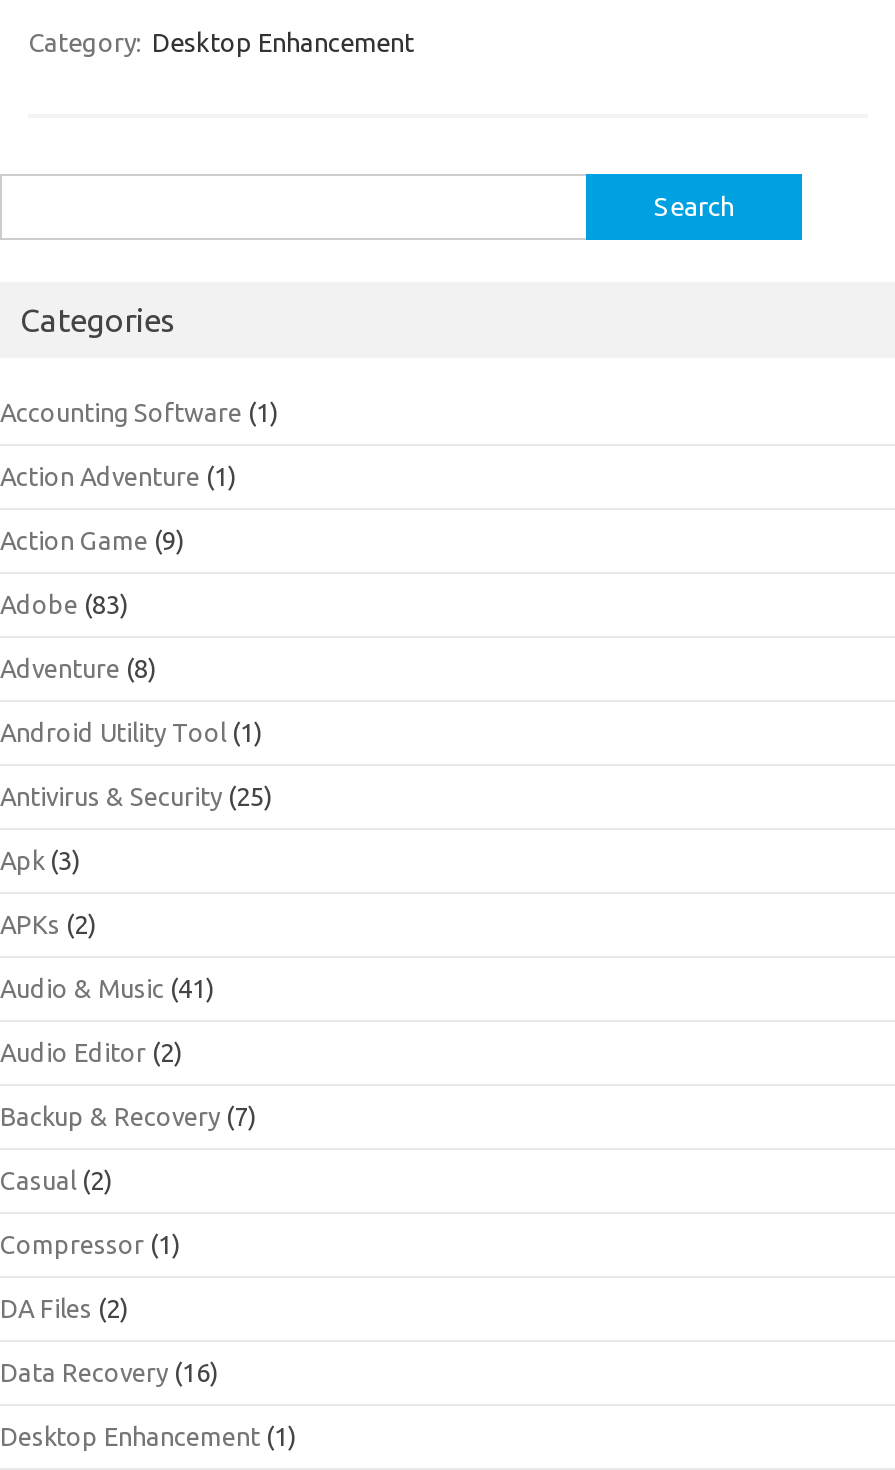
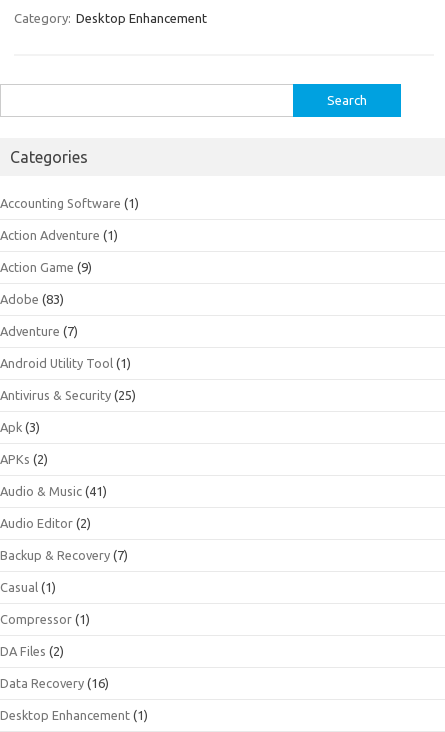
- Adventure (8)
+ Adventure (7)

- Casual (2)
+ Casual (1)
